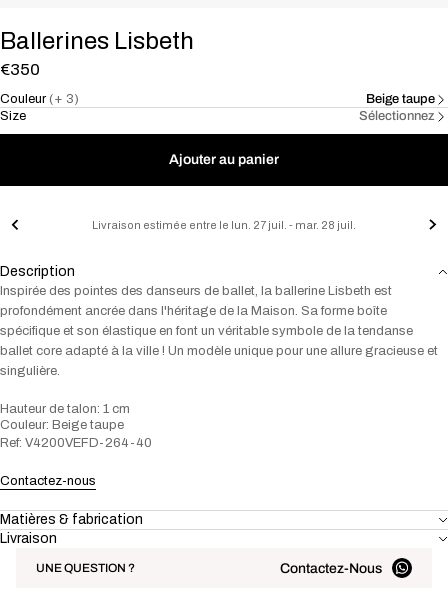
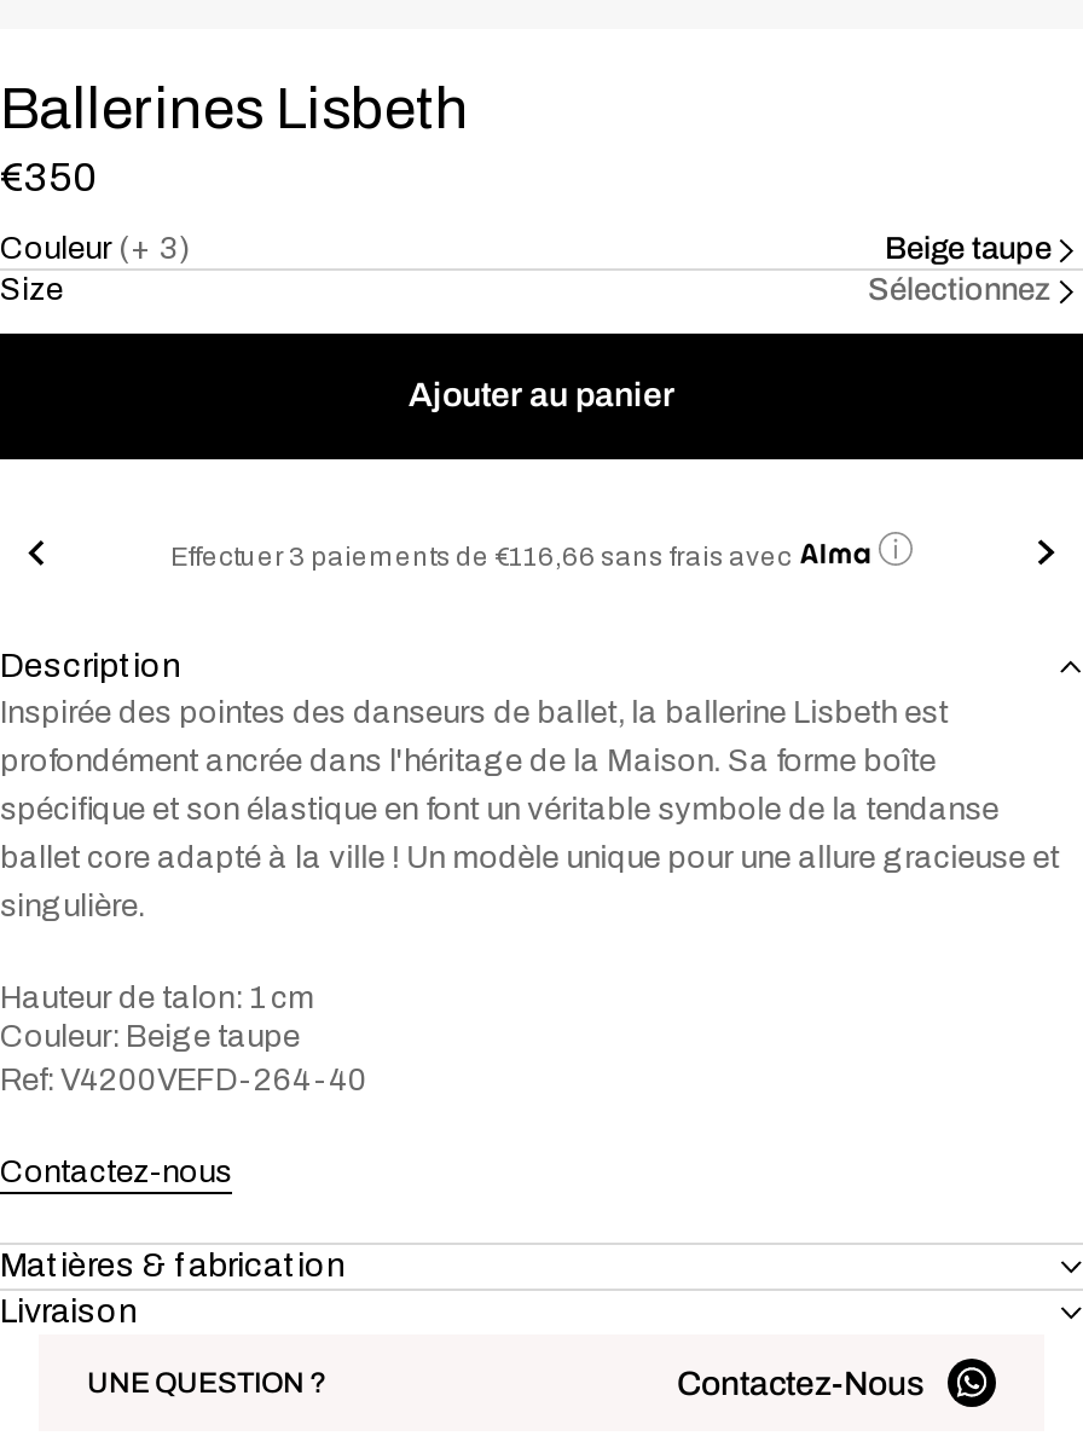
- Livraison estimée entre le lun. 27 juil. - mar. 28 juil.
+ Effectuer 3 paiements de €116,66 sans frais avec
